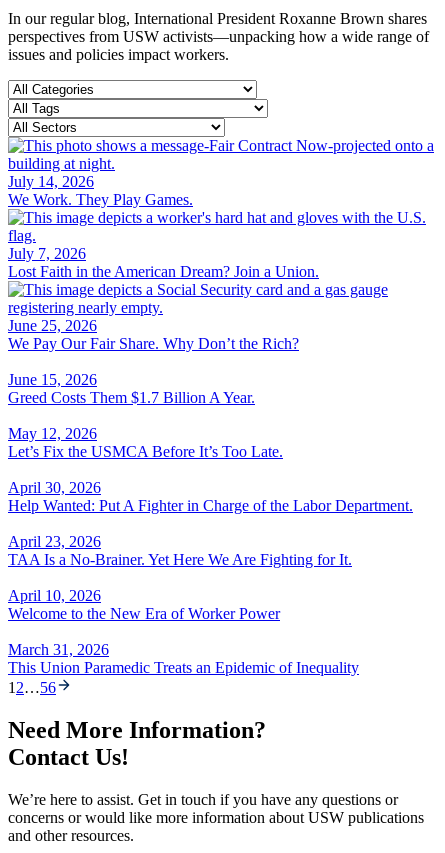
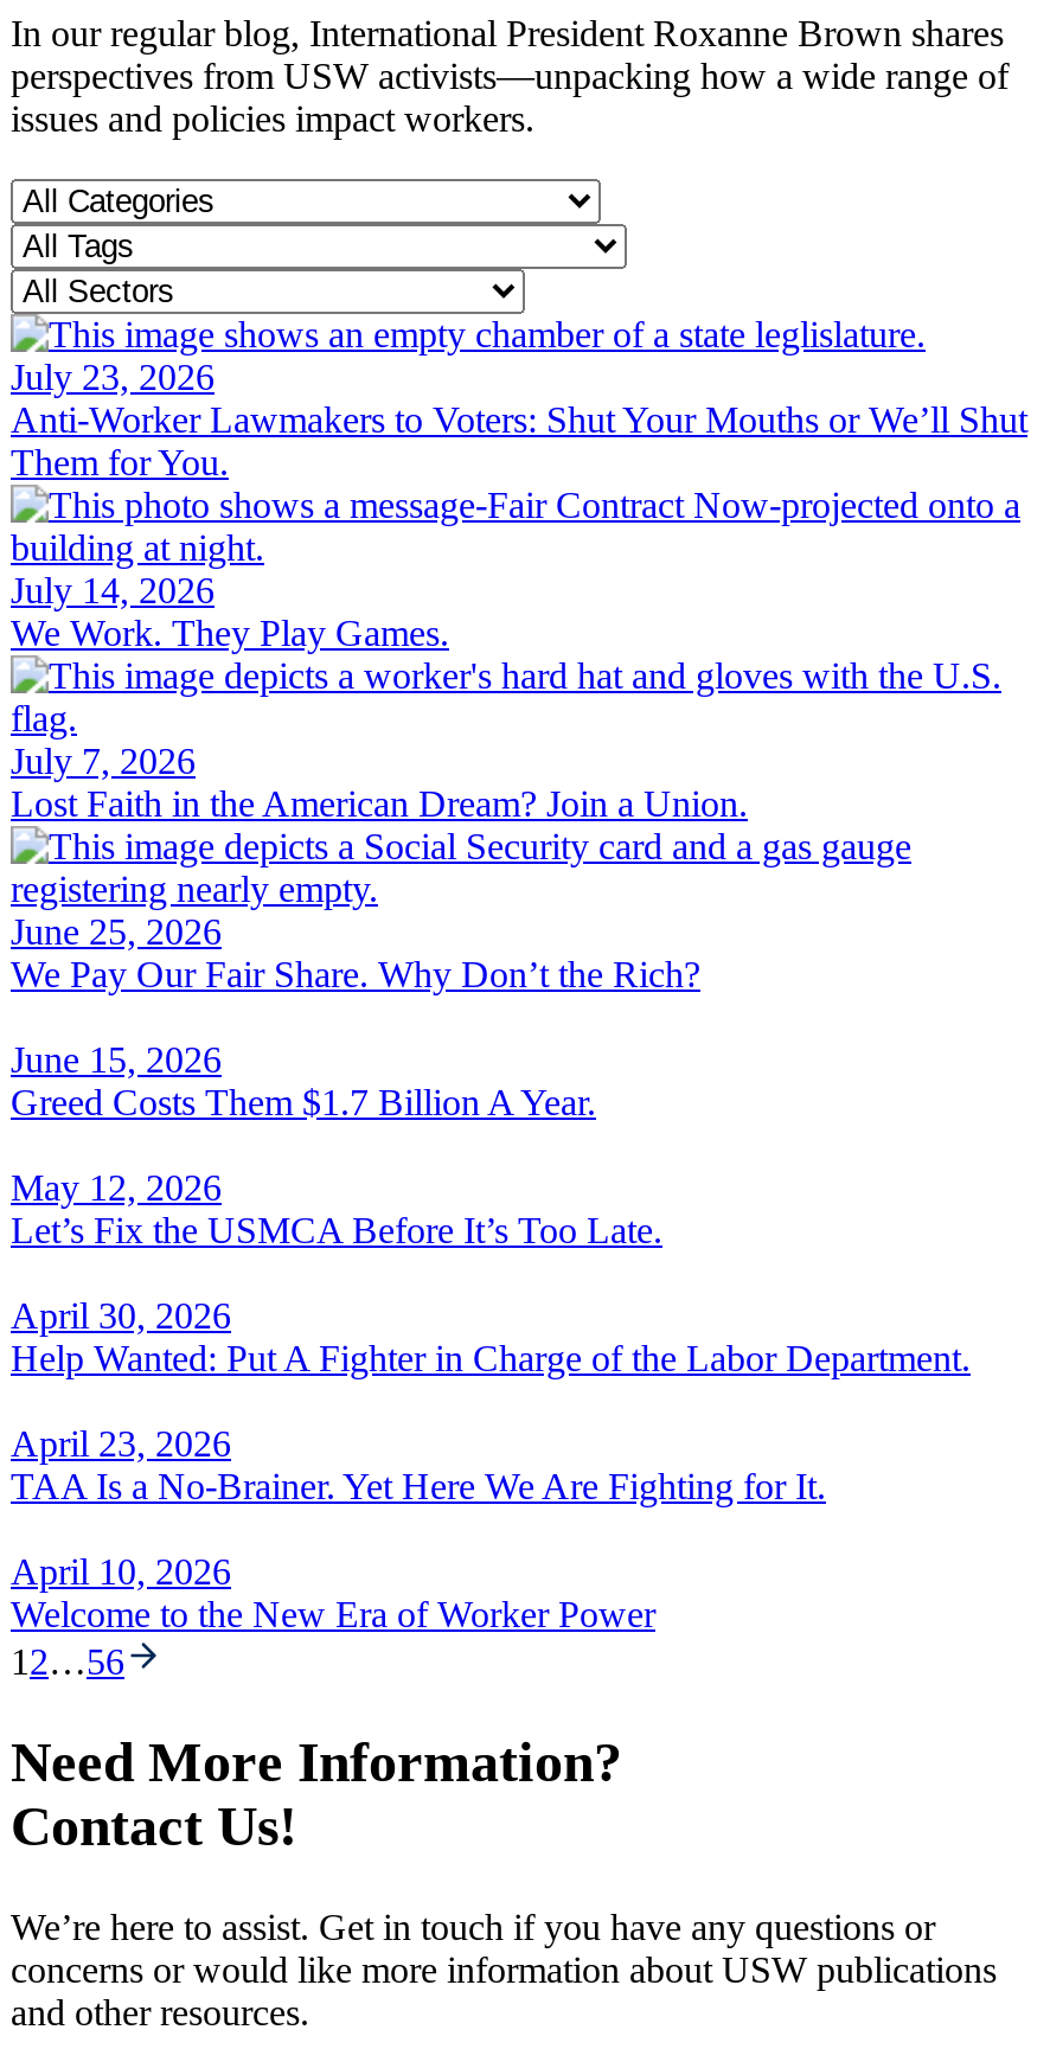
+ July 23, 2026
+ Anti-Worker Lawmakers to Voters: Shut Your Mouths or We’ll Shut
+ Them for You.

moved down: July 14, 2026 | We Work. They Play Games. | July 7, 2026 | ... | April 10, 2026 | Welcome to the New Era of Worker Power

- March 31, 2026
- This Union Paramedic Treats an Epidemic of Inequality
